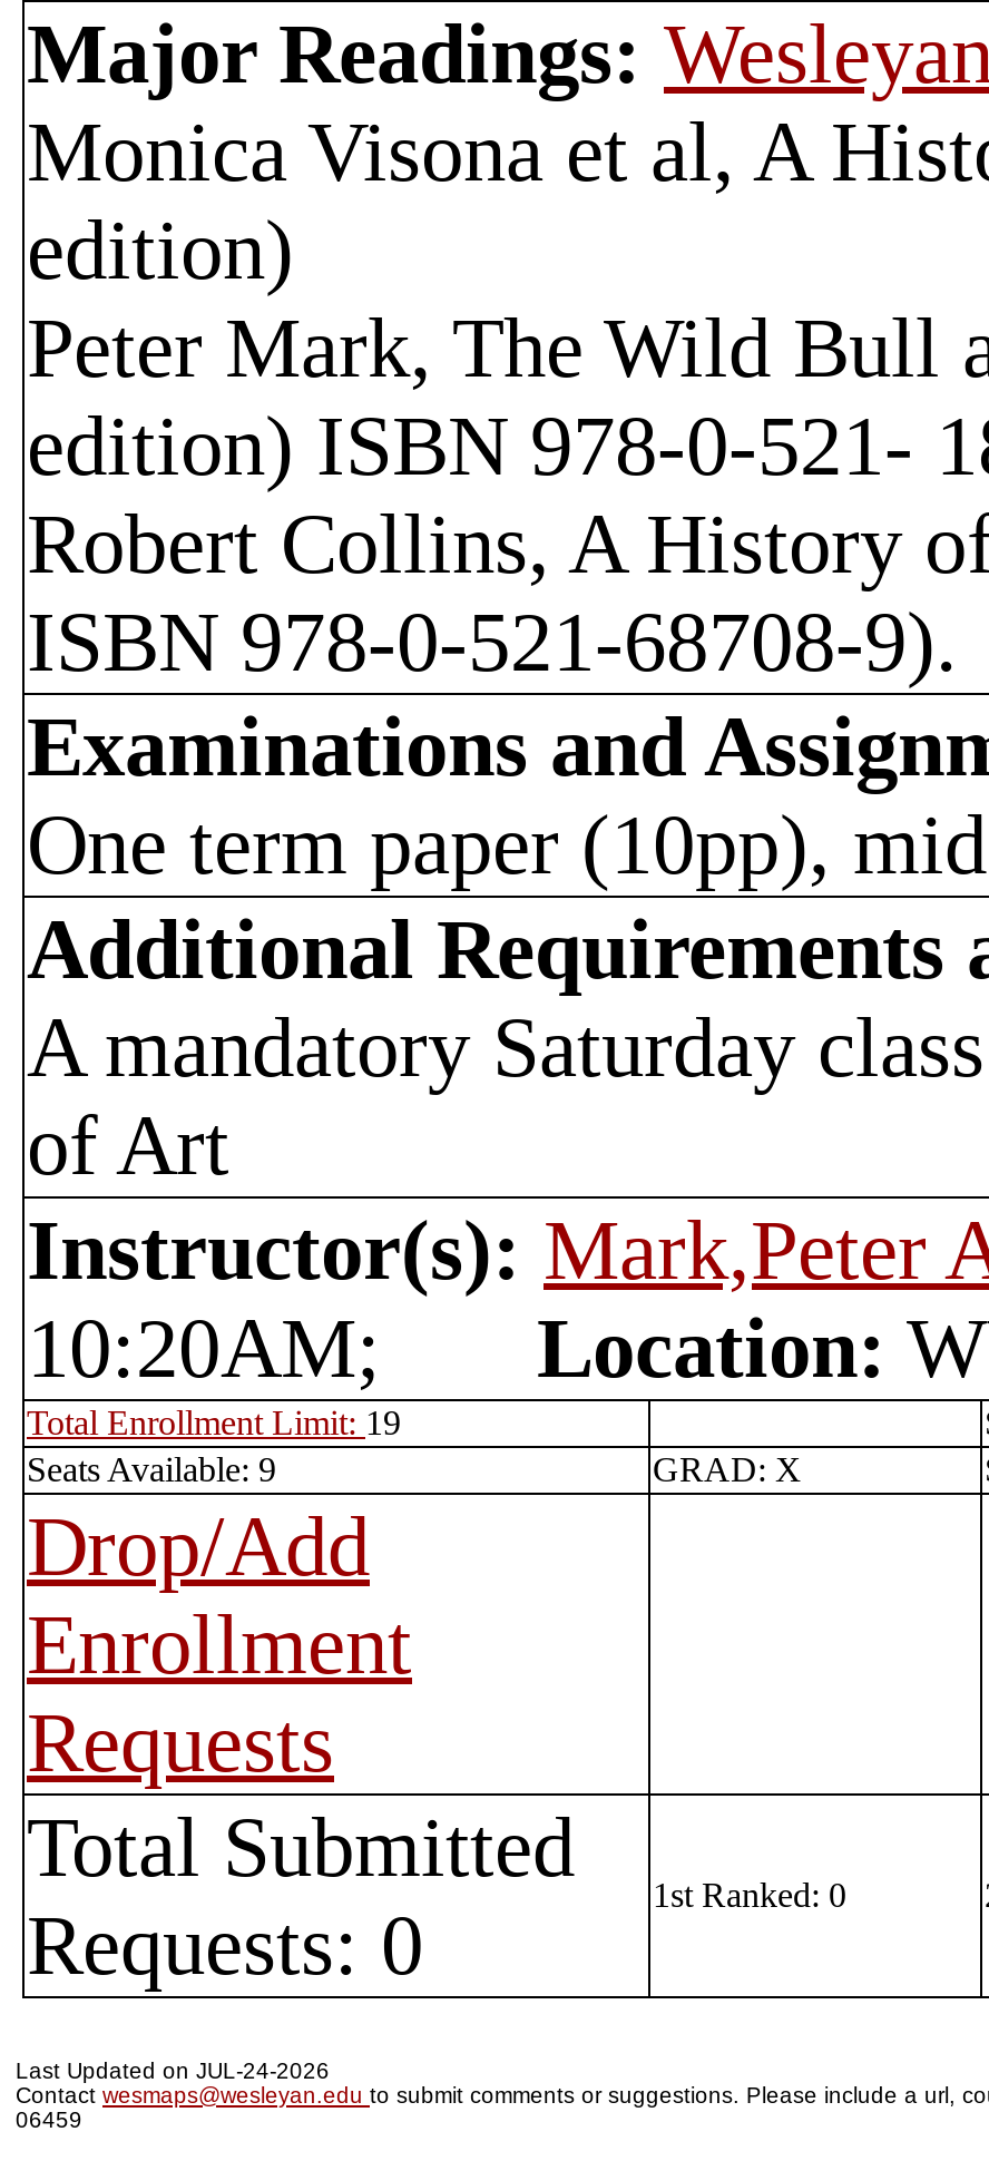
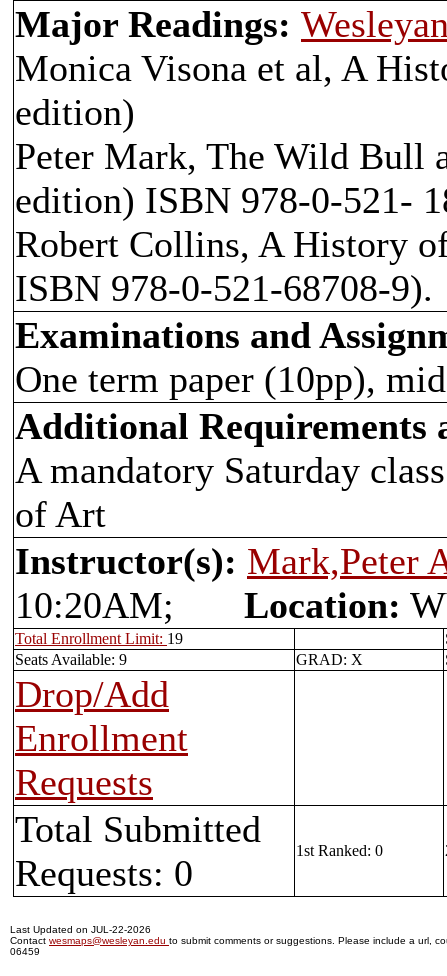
- Last Updated on JUL-24-2026
+ Last Updated on JUL-22-2026
